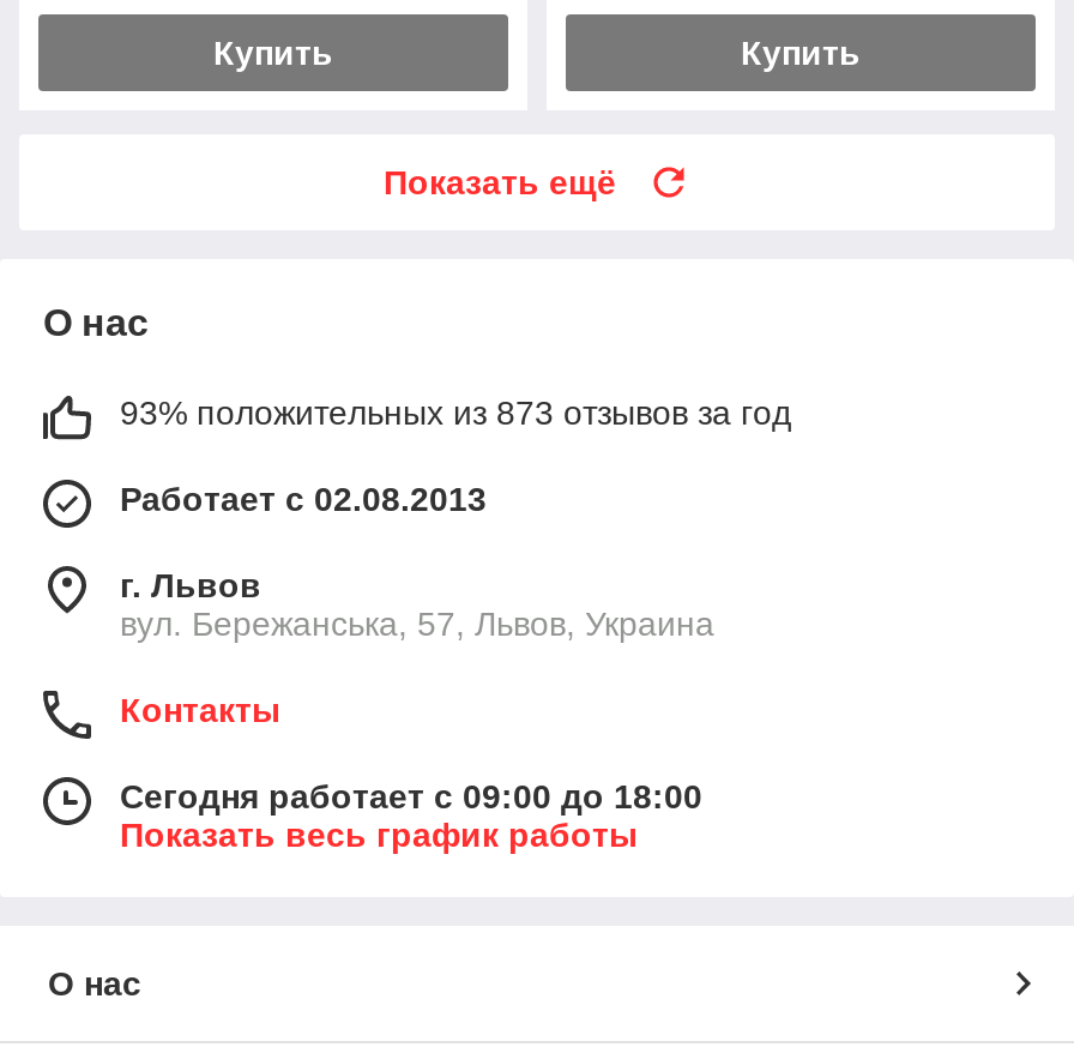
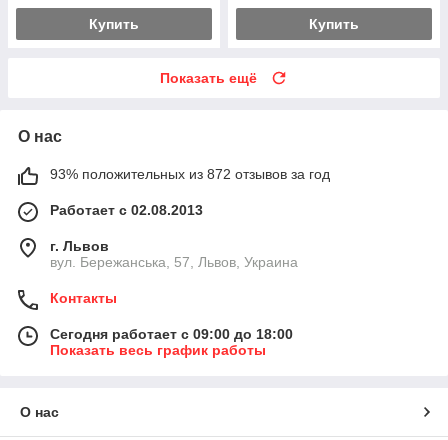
- 93% положительных из 873 отзывов за год
+ 93% положительных из 872 отзывов за год
